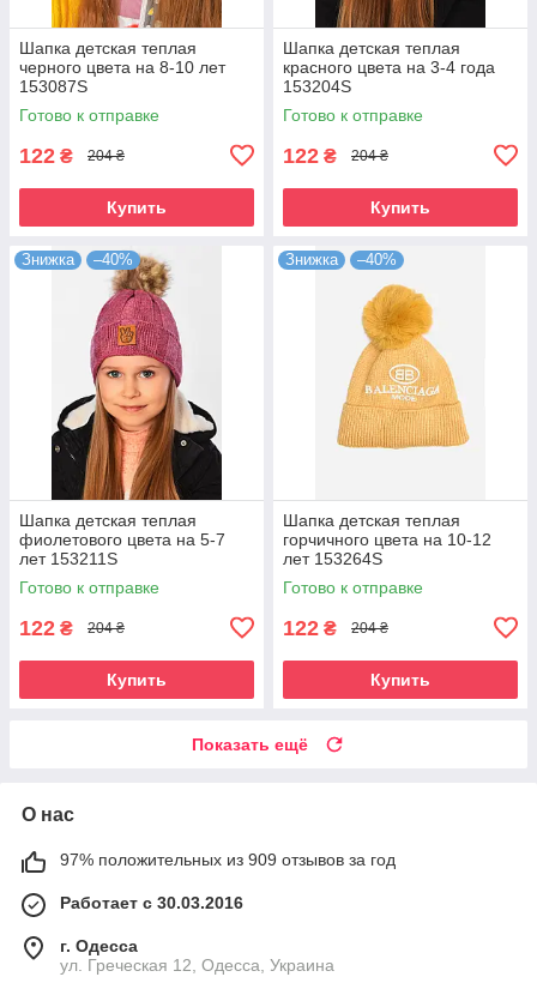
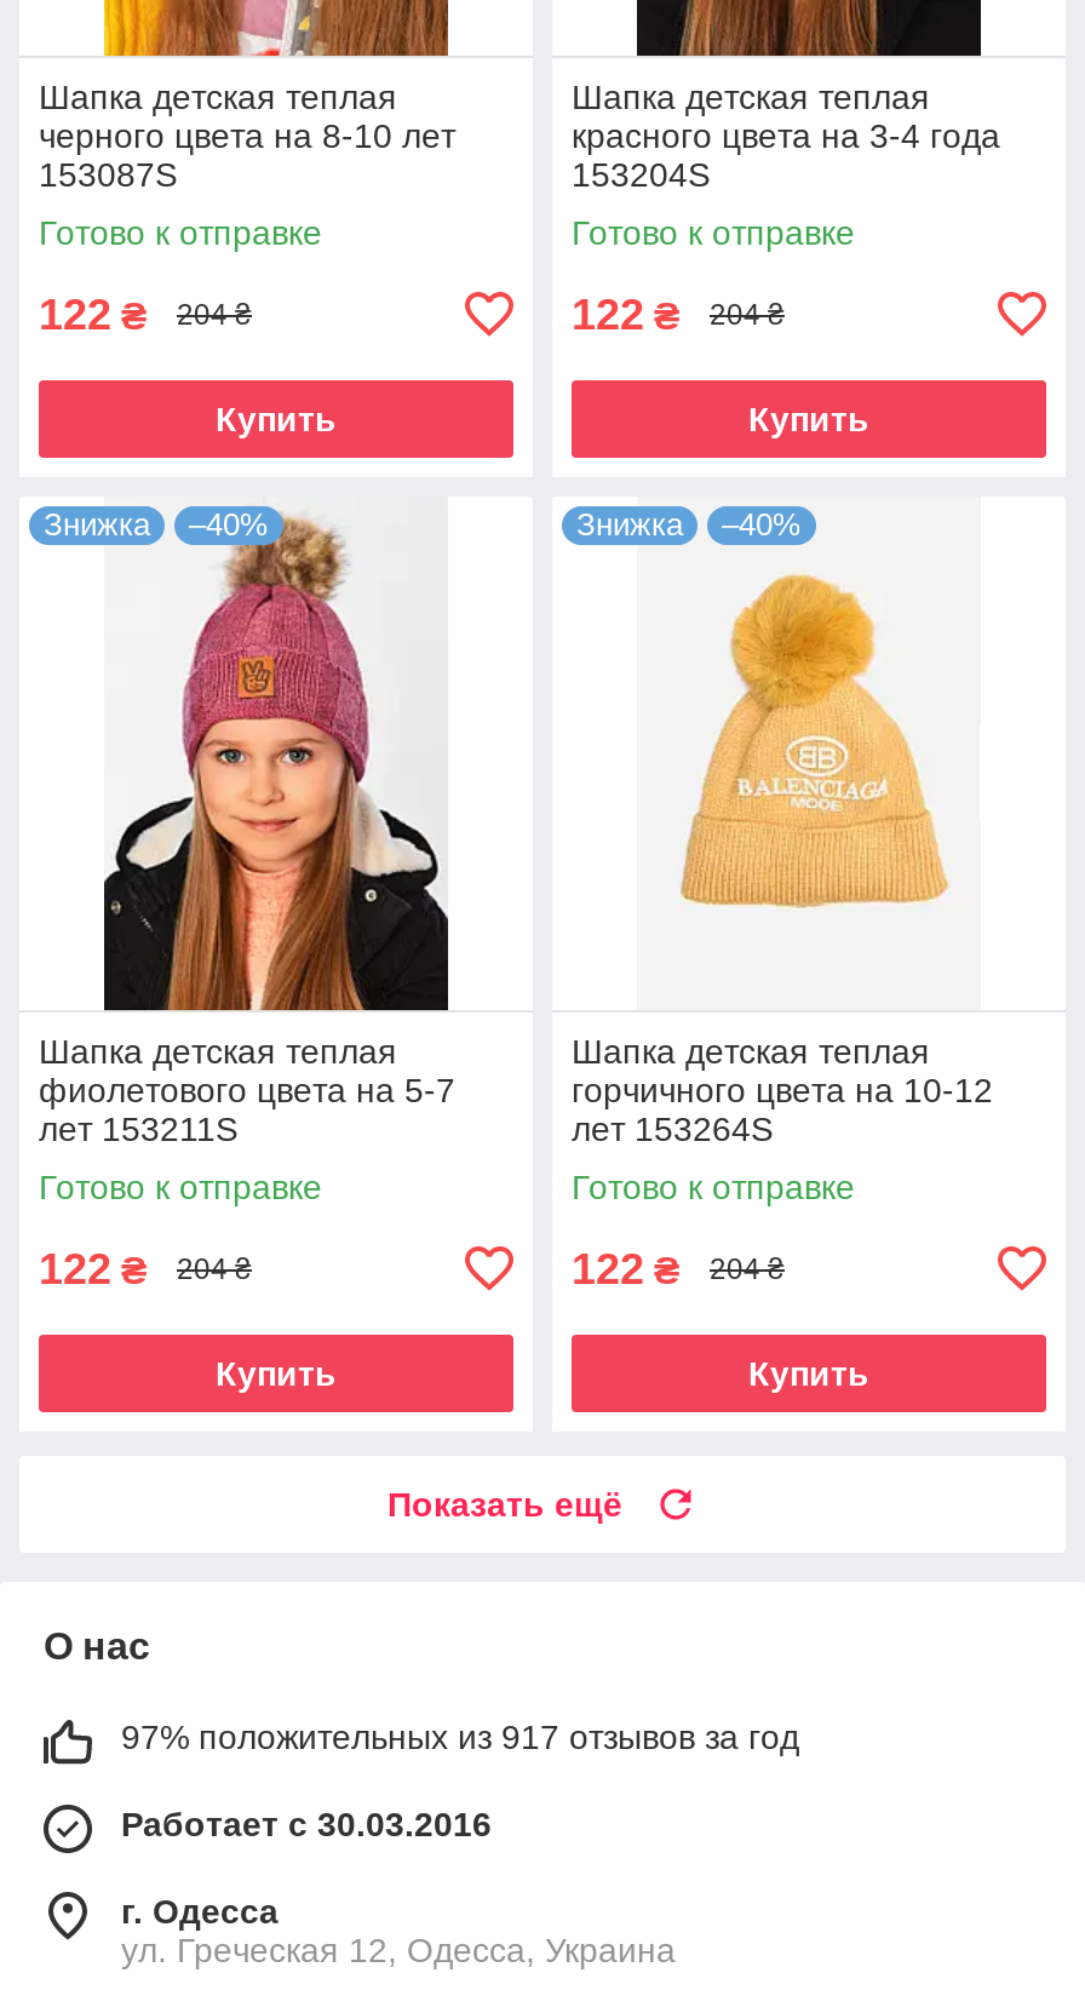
- 97% положительных из 909 отзывов за год
+ 97% положительных из 917 отзывов за год
